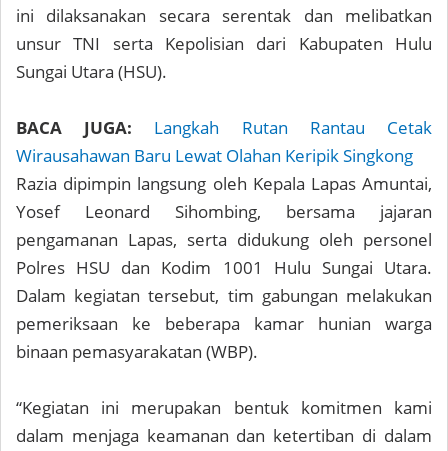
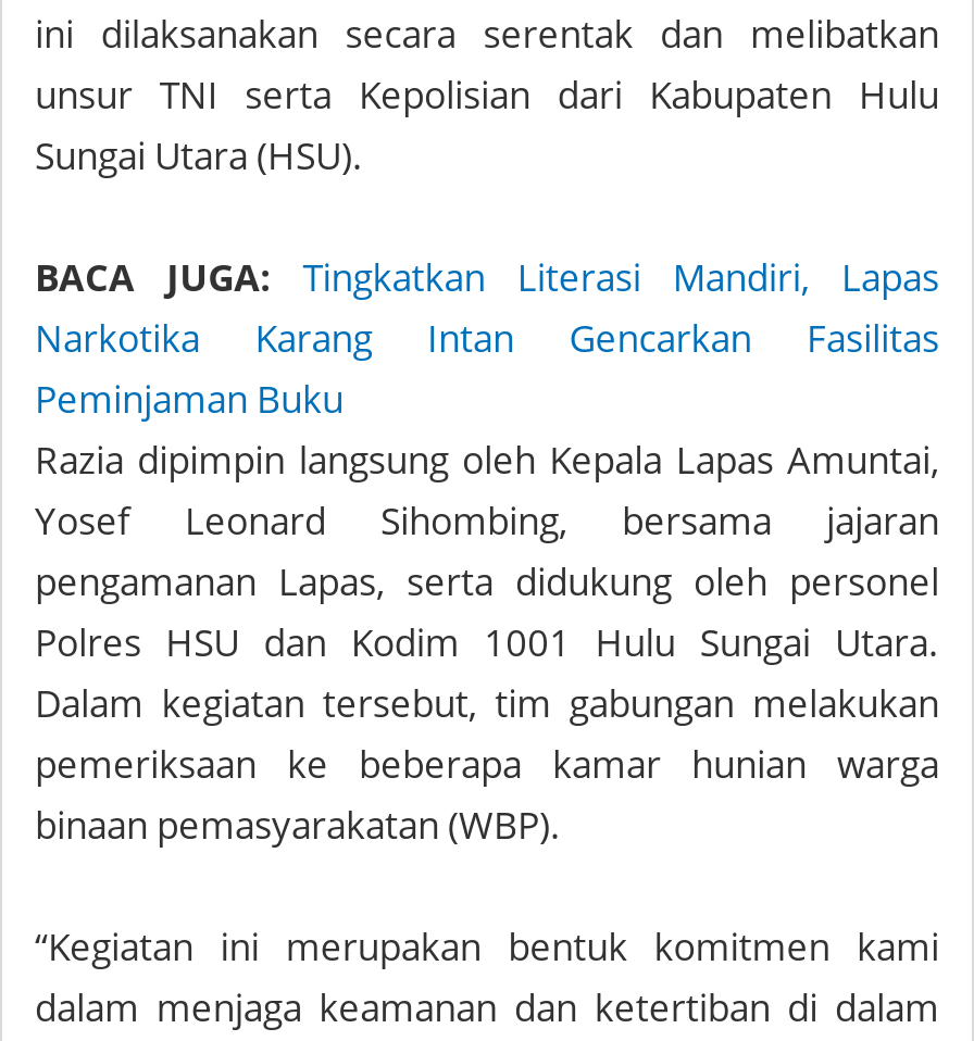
- Langkah Rutan Rantau Cetak
- Wirausahawan Baru Lewat Olahan Keripik Singkong
+ Tingkatkan Literasi Mandiri, Lapas
+ Narkotika Karang Intan Gencarkan Fasilitas
+ Peminjaman Buku
